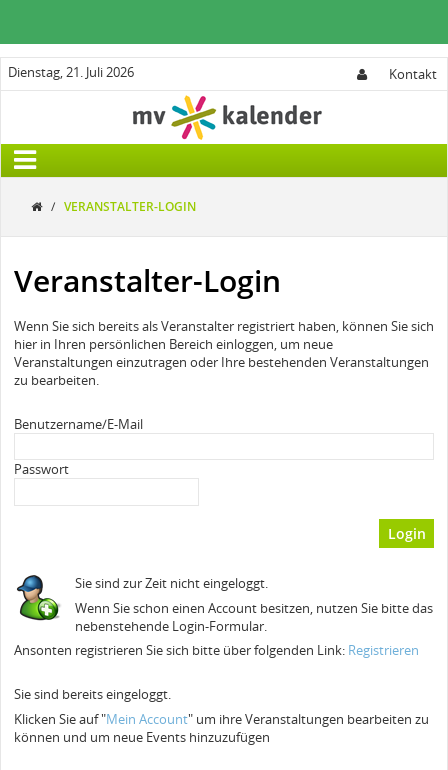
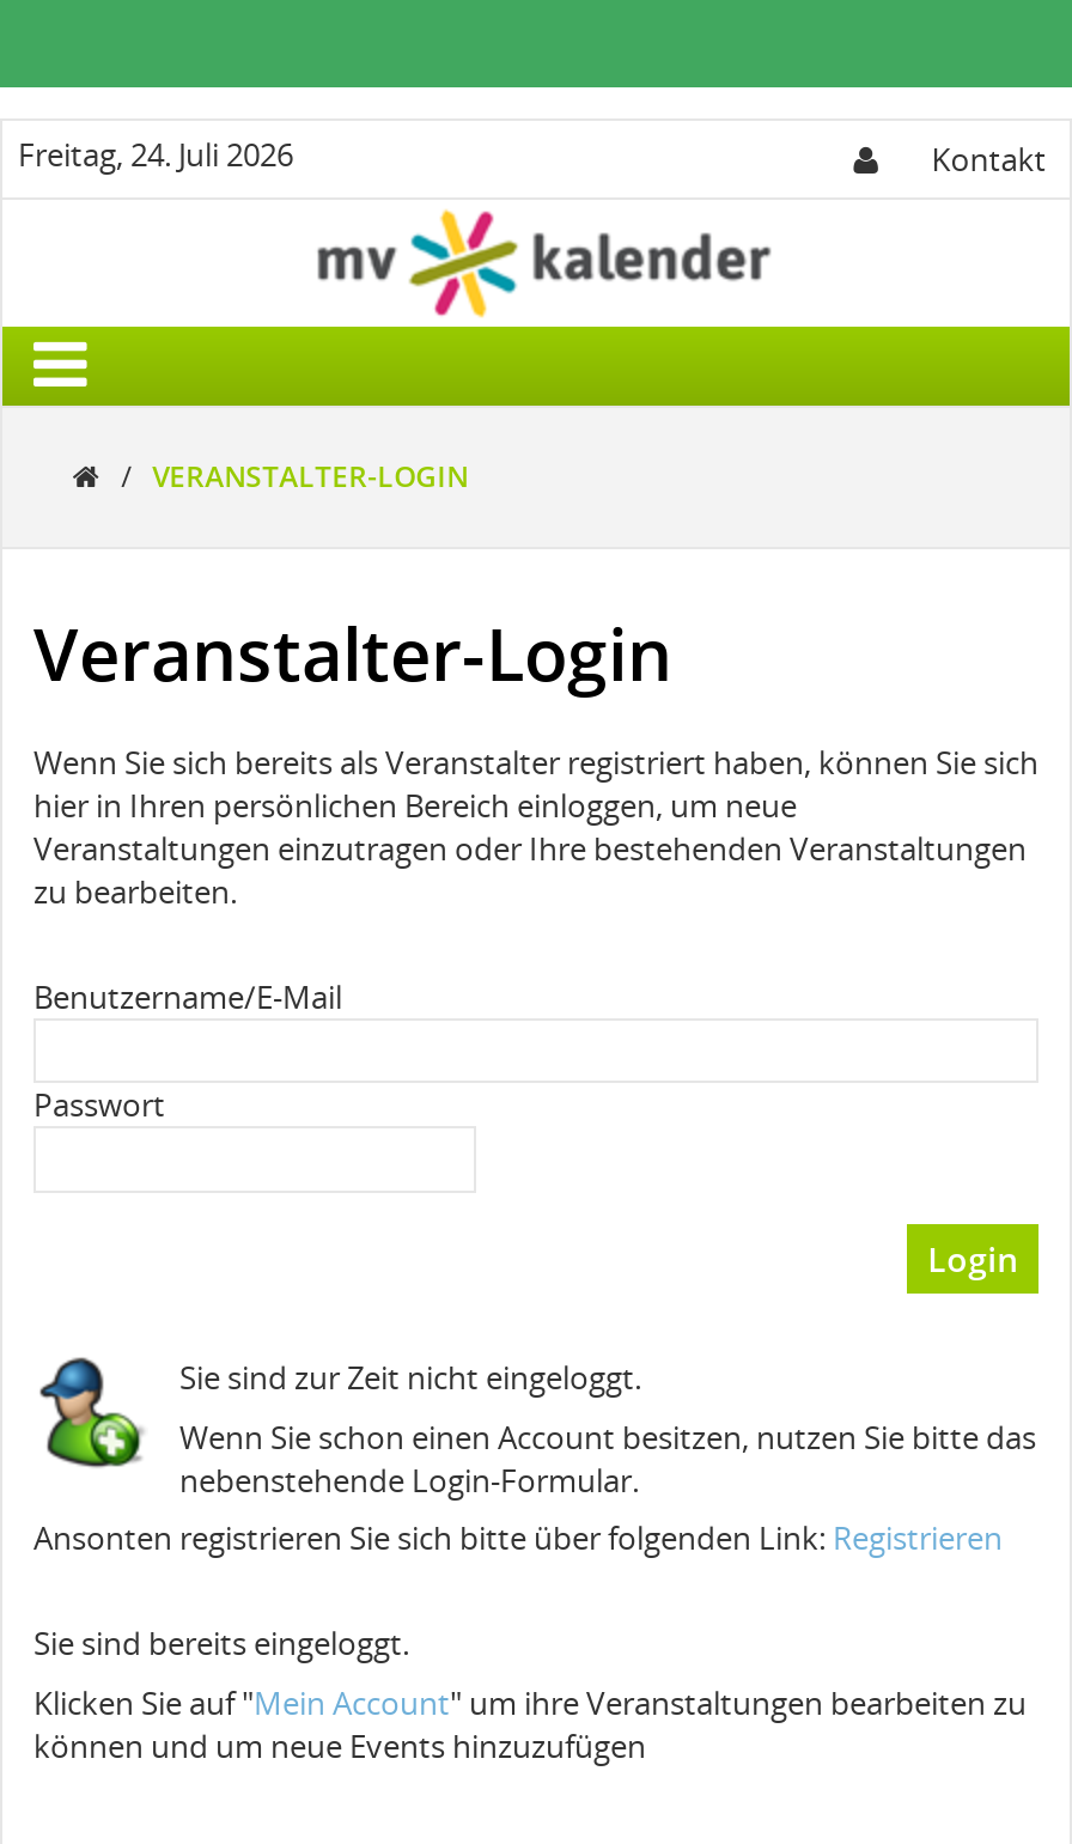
- Dienstag, 21. Juli 2026
+ Freitag, 24. Juli 2026
